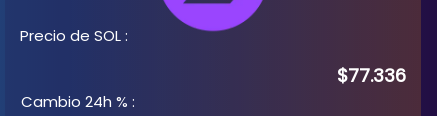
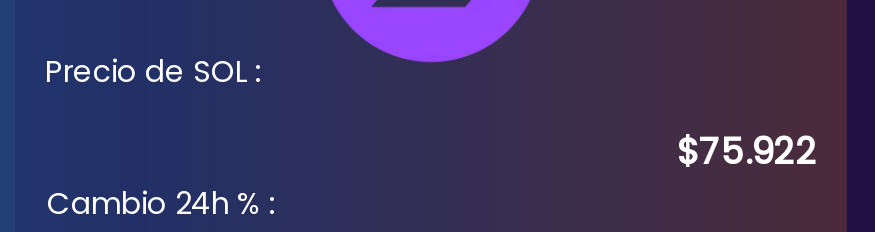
- $77.336
+ $75.922
